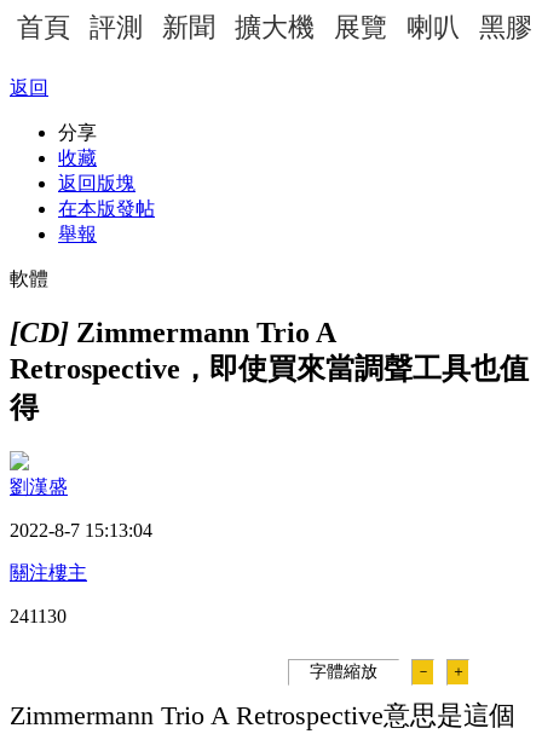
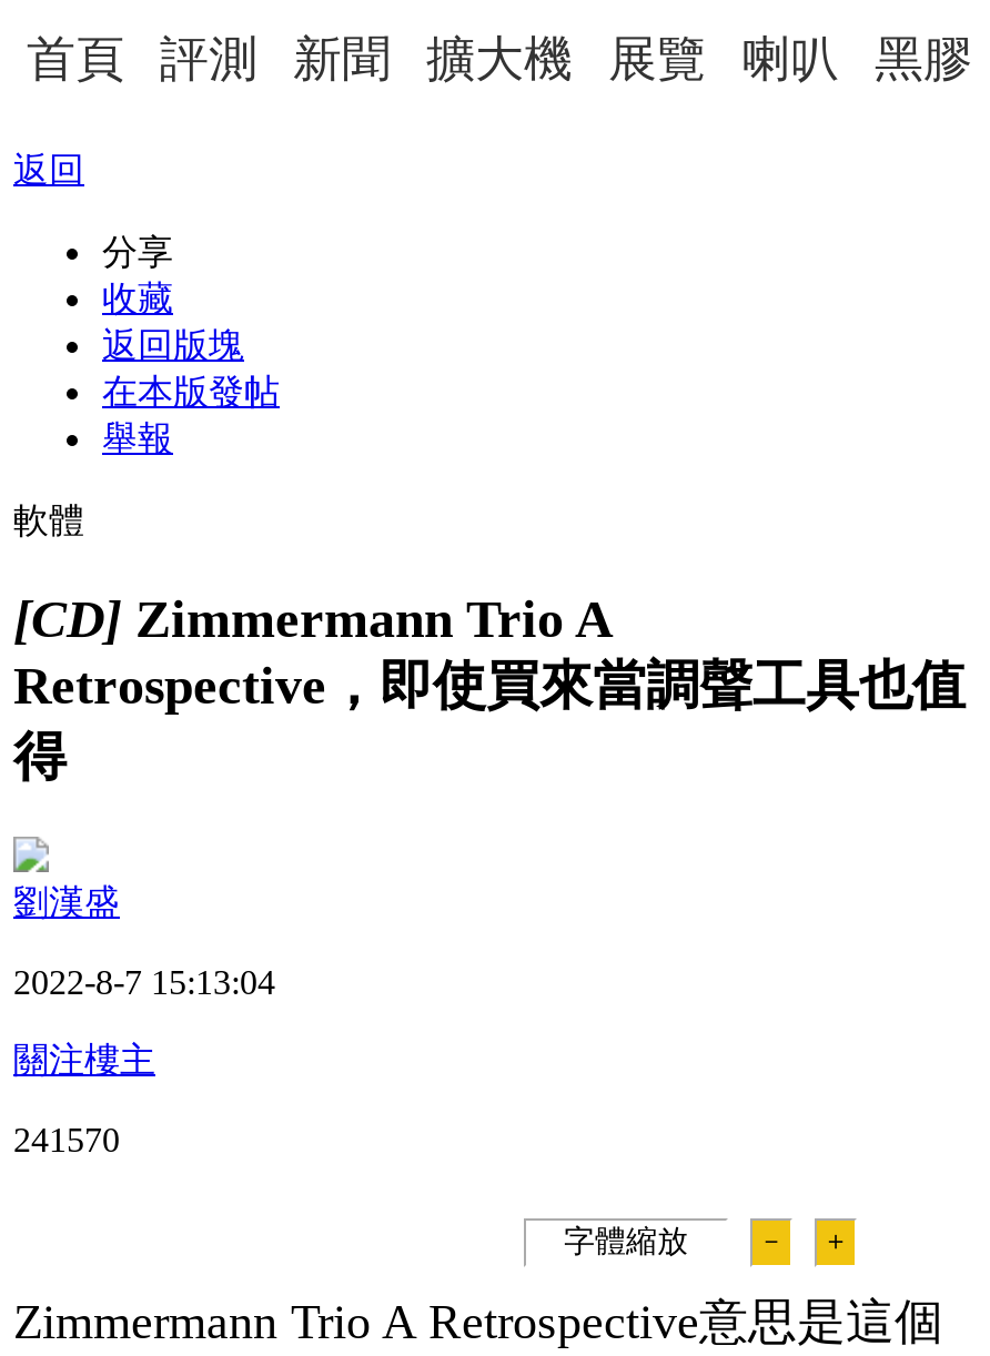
- 241130
+ 241570
